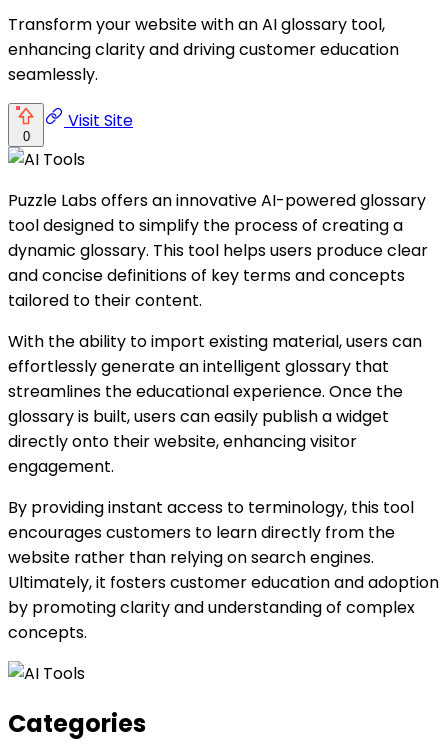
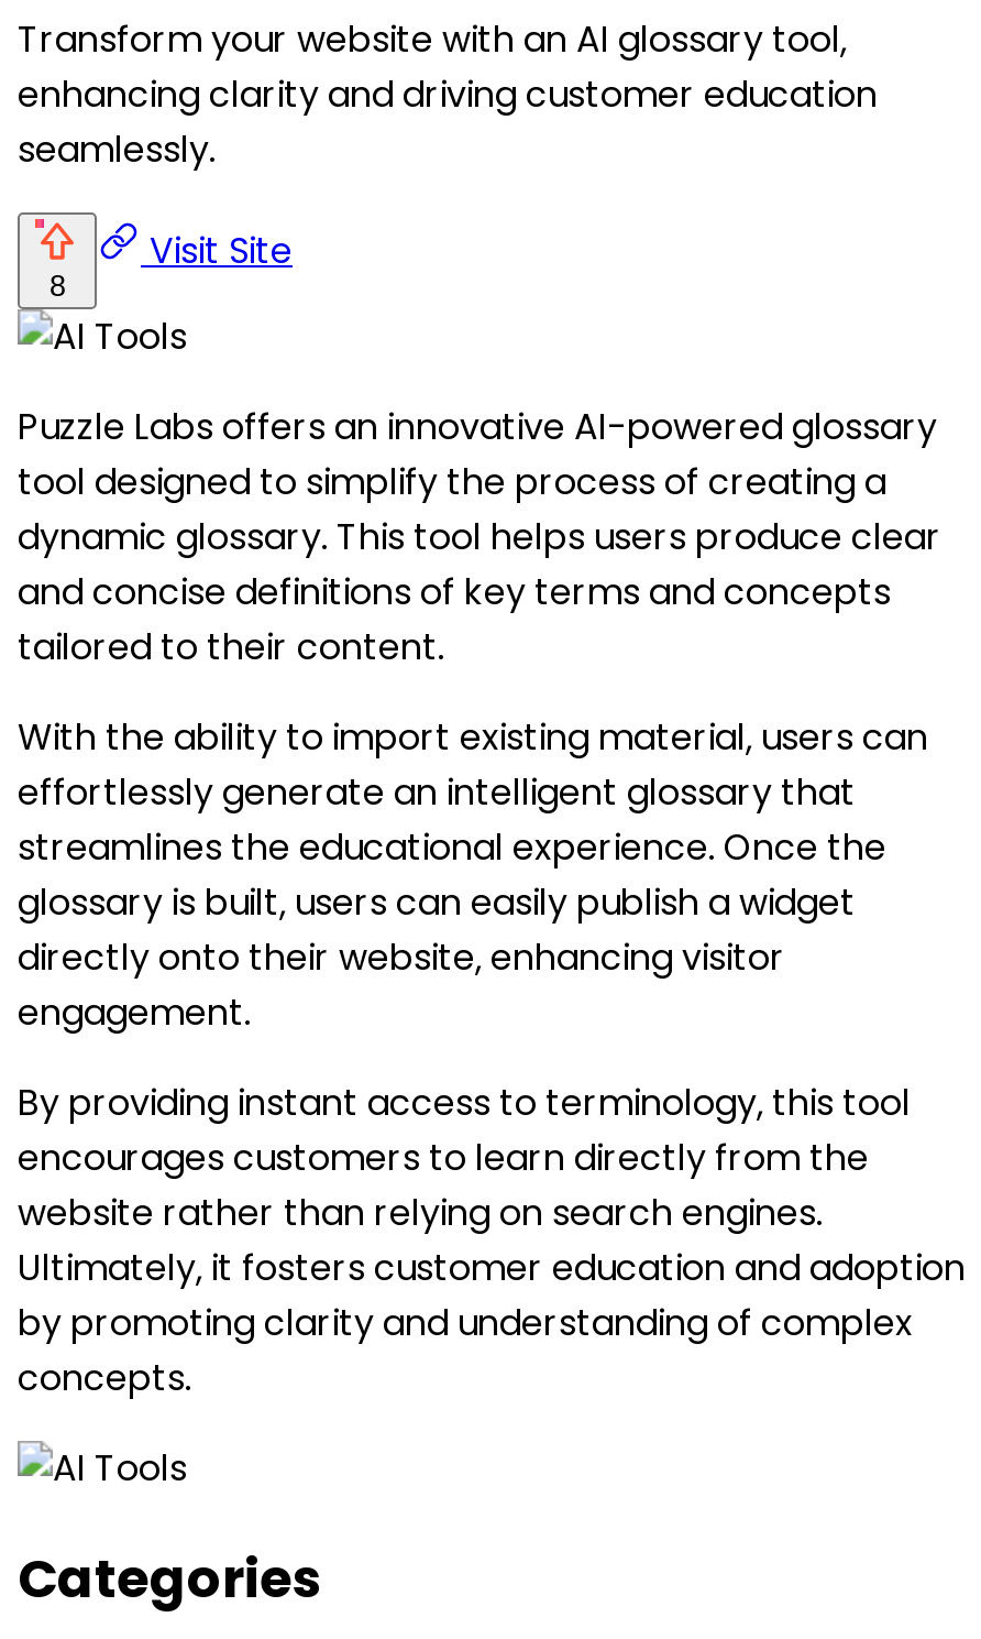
- 0
+ 8
